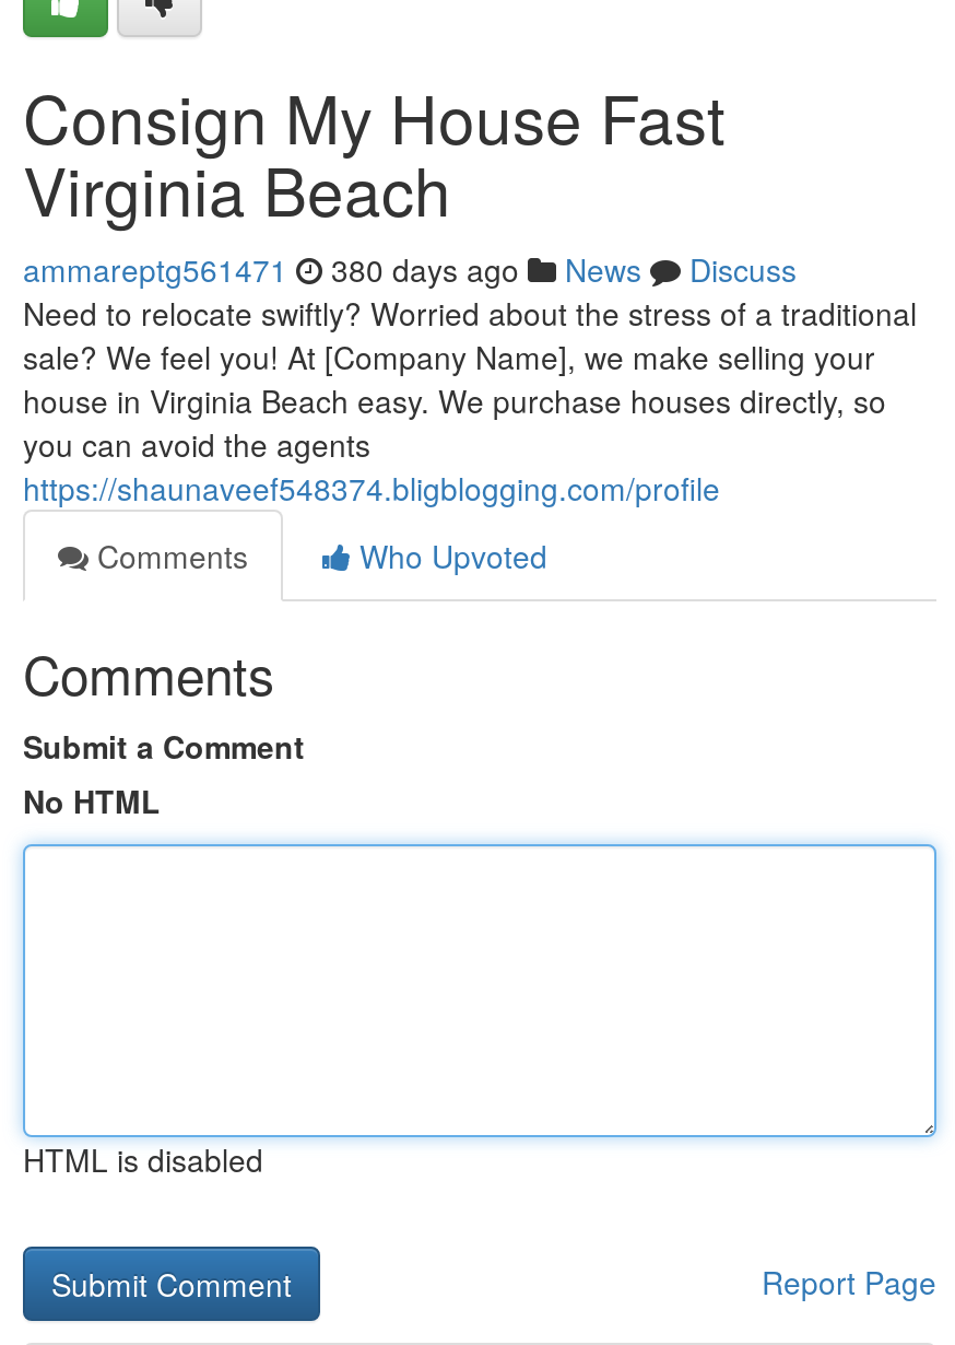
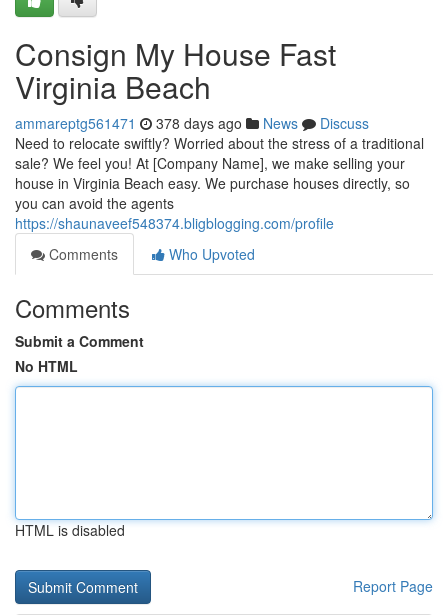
- ammareptg561471 380 days ago News Discuss
+ ammareptg561471 378 days ago News Discuss
